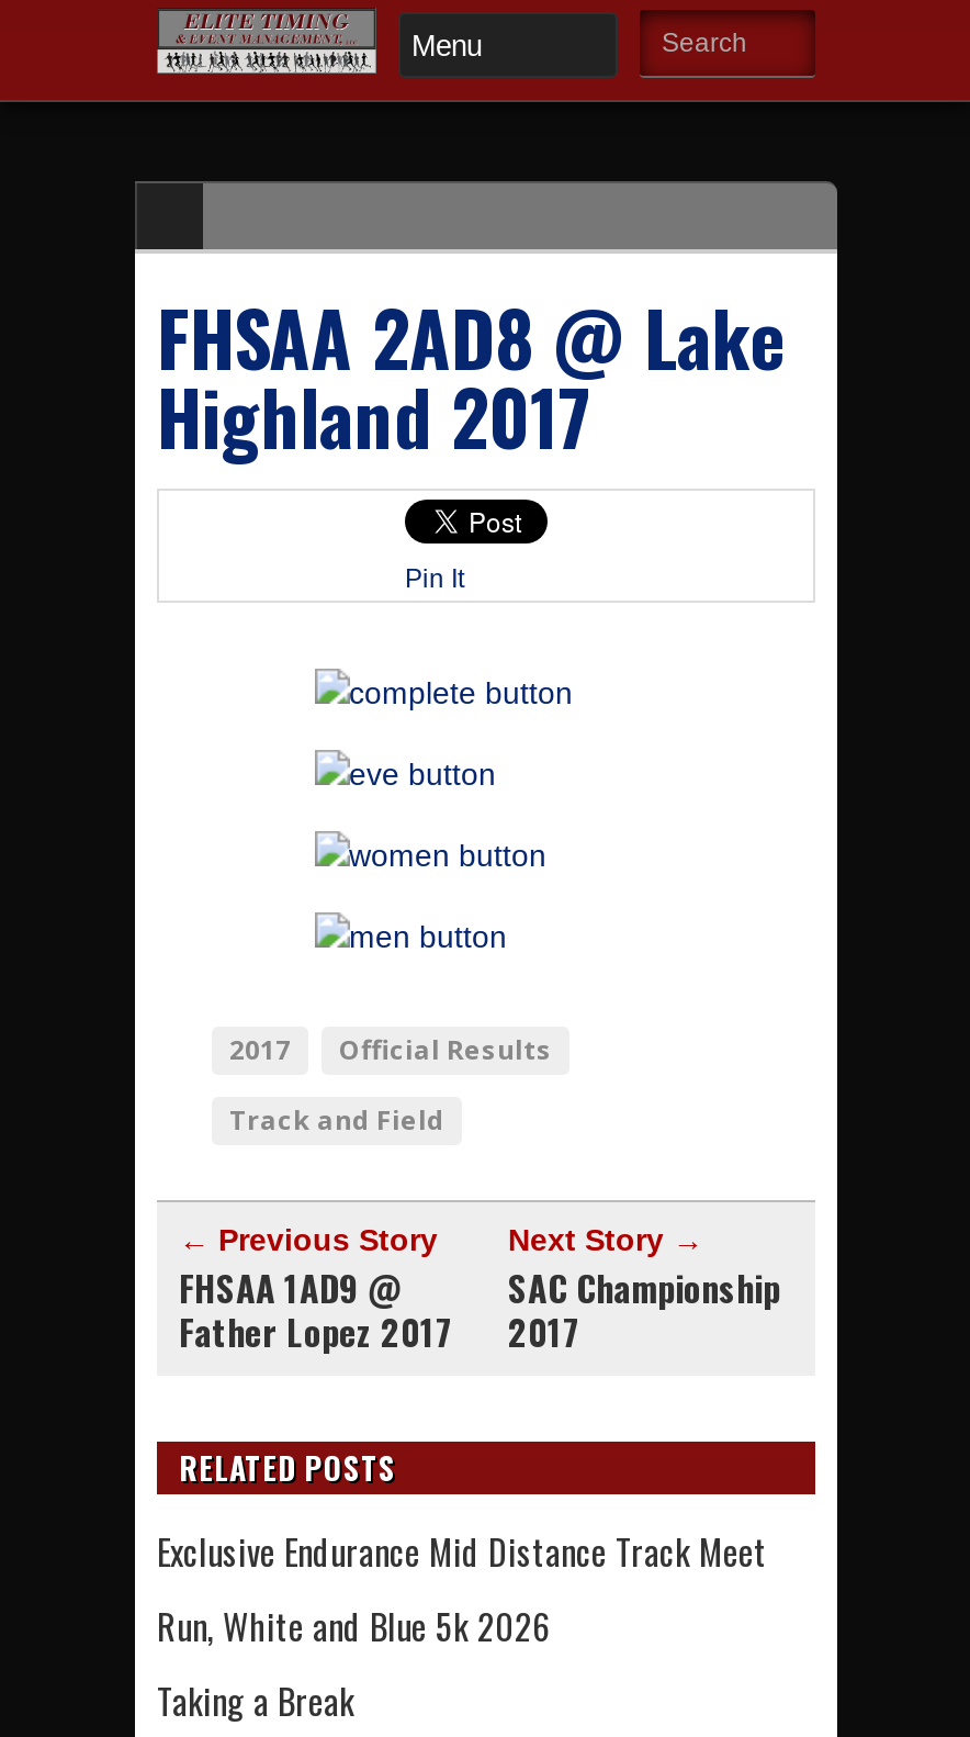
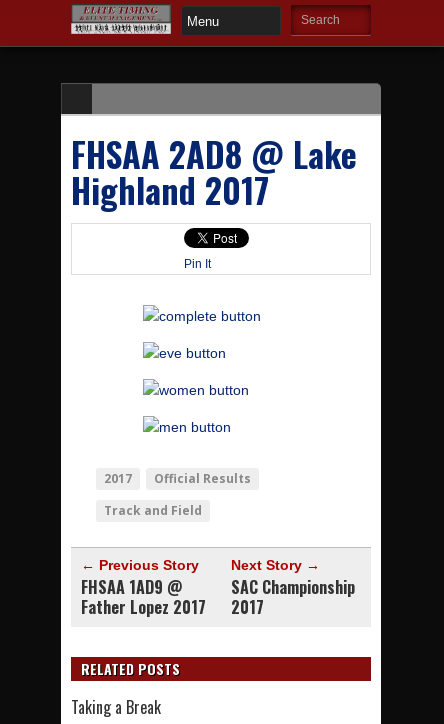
- Exclusive Endurance Mid Distance Track Meet
- Run, White and Blue 5k 2026
